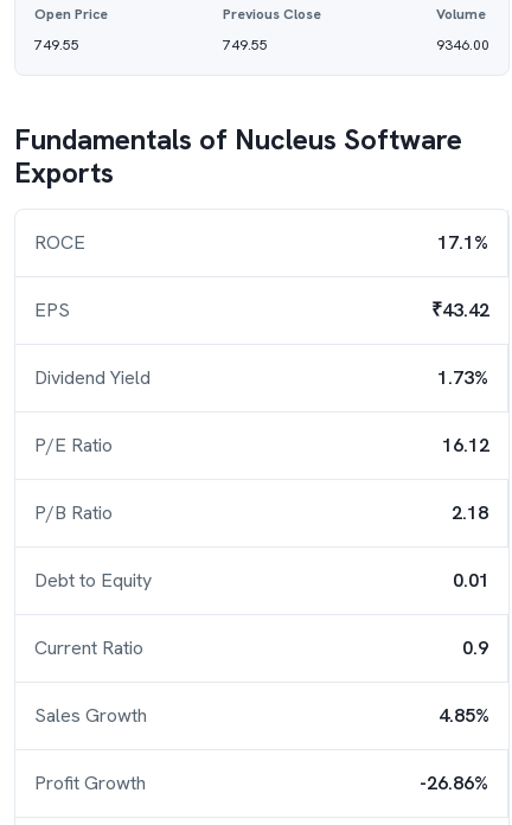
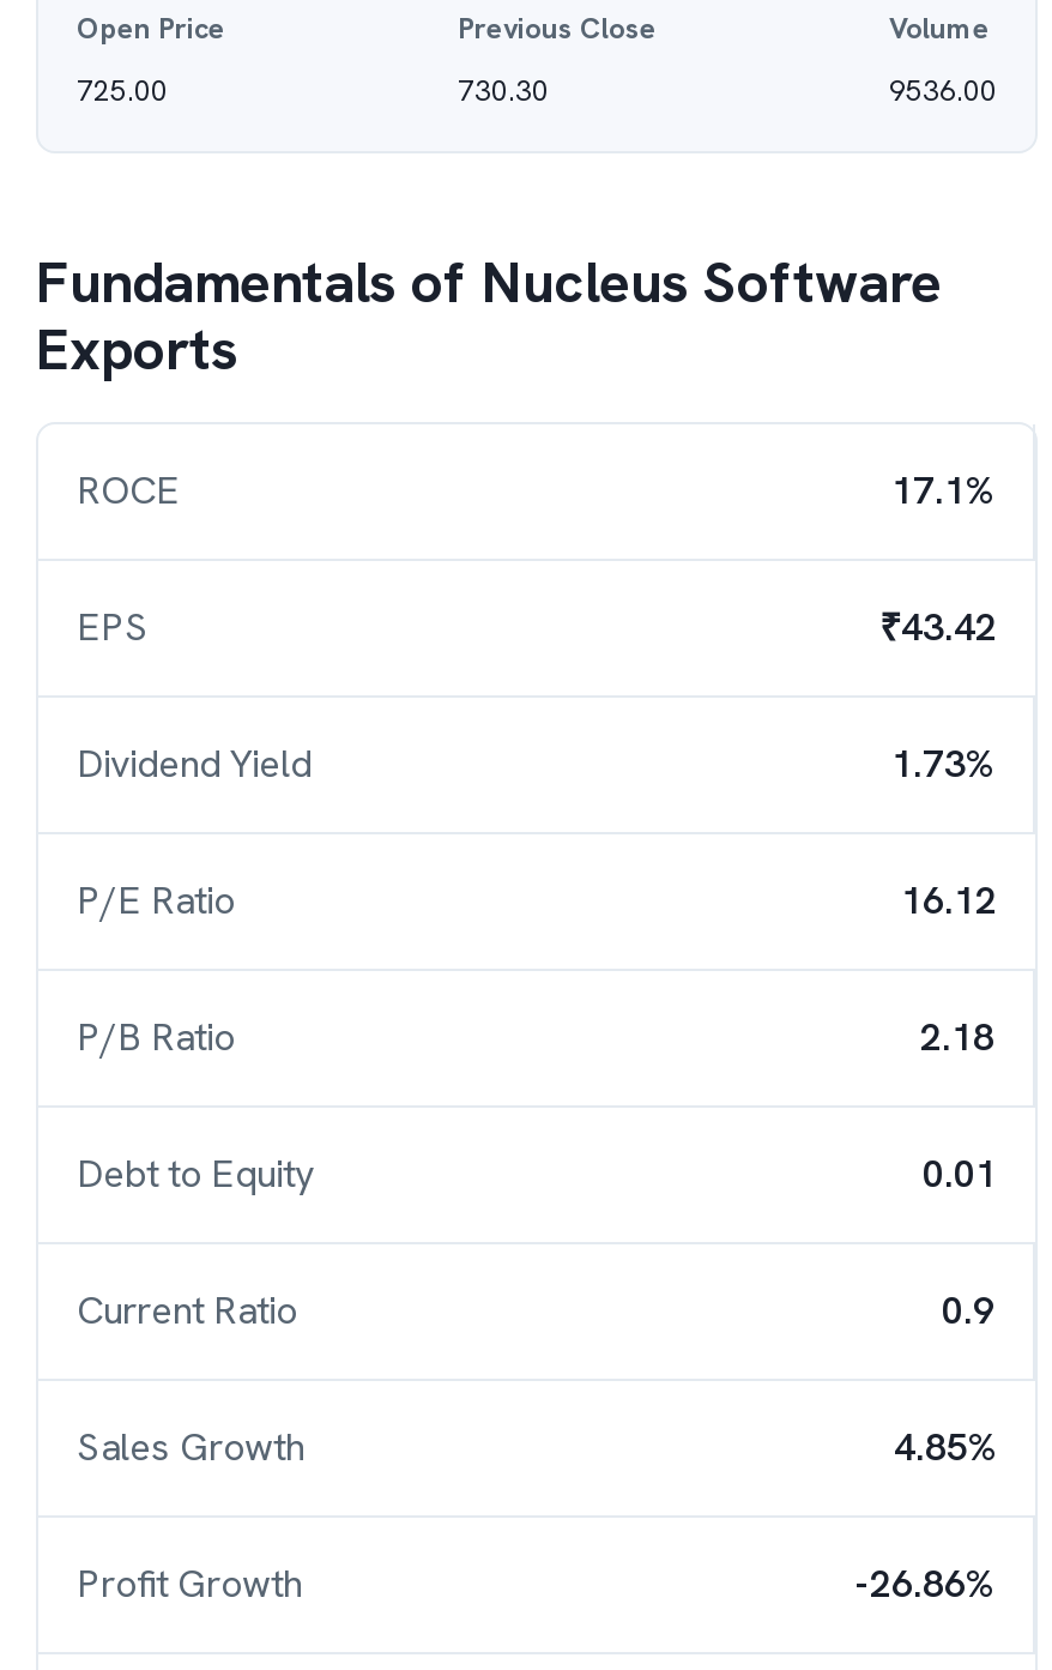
- 749.55
+ 725.00

- 749.55
+ 730.30

- 9346.00
+ 9536.00
